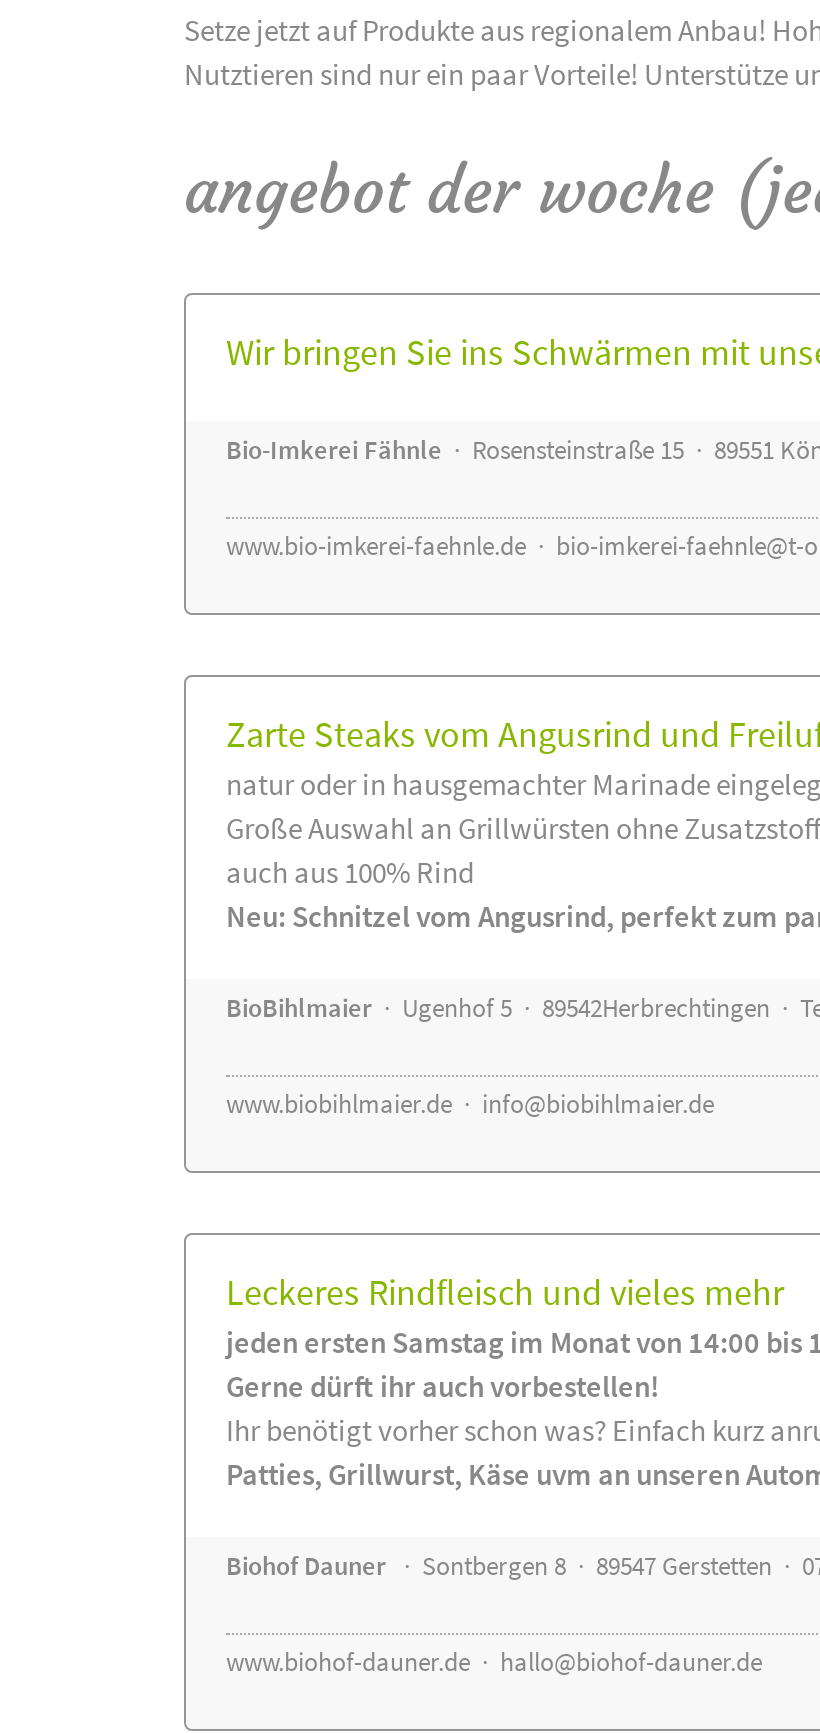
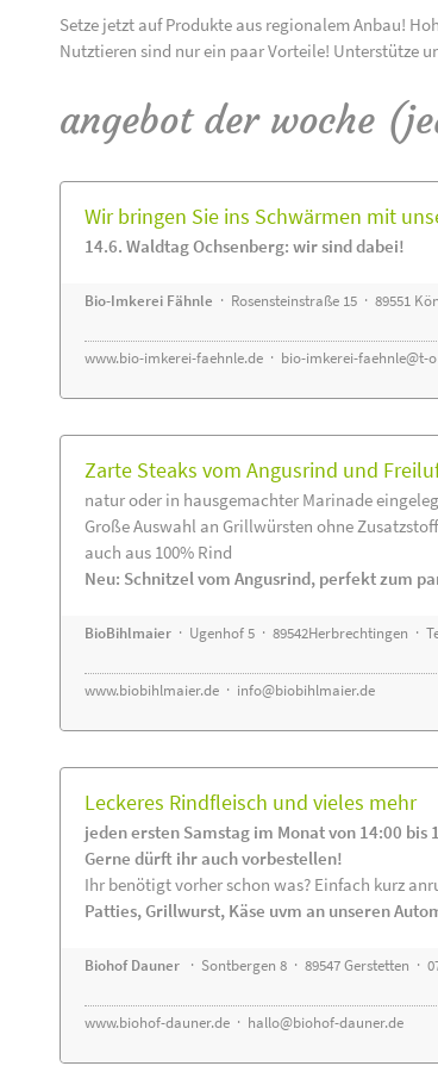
+ 14.6. Waldtag Ochsenberg: wir sind dabei!
